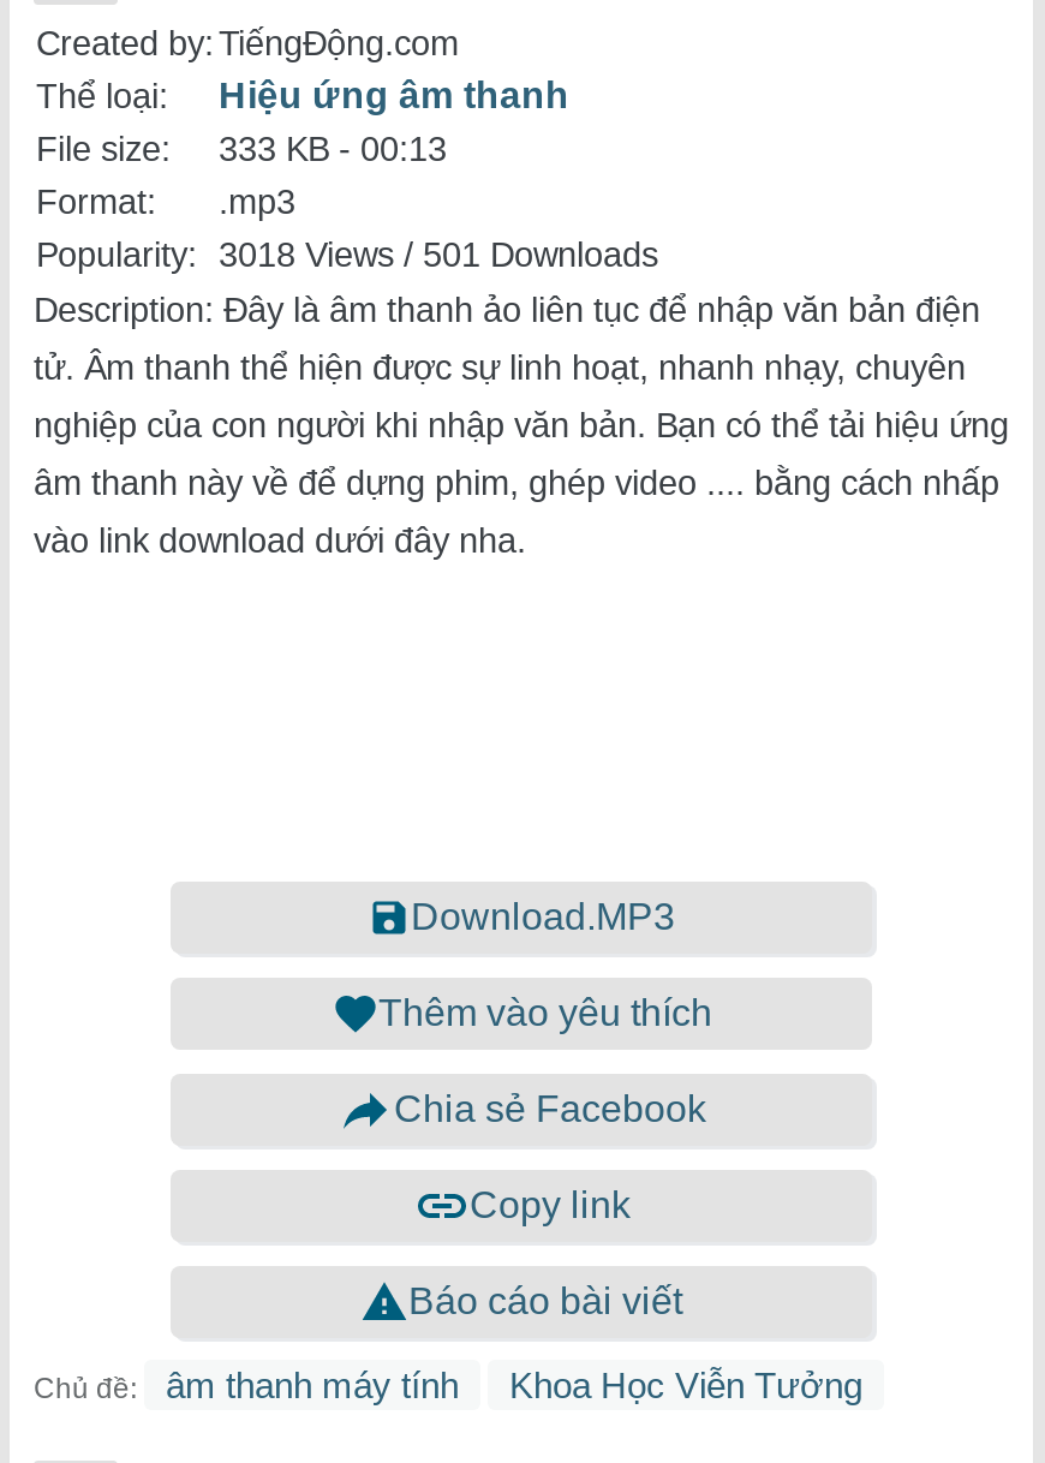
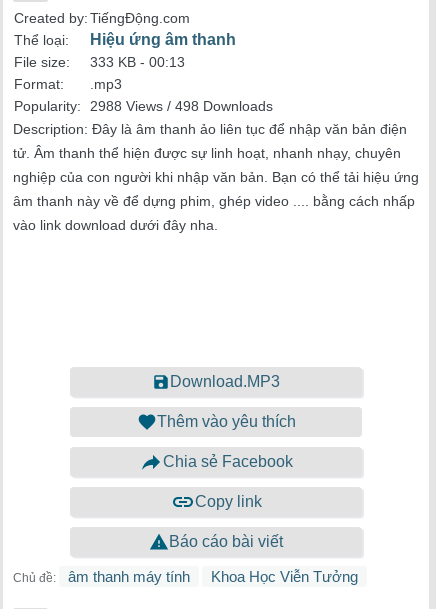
- Popularity: 3018 Views / 501 Downloads
+ Popularity: 2988 Views / 498 Downloads
